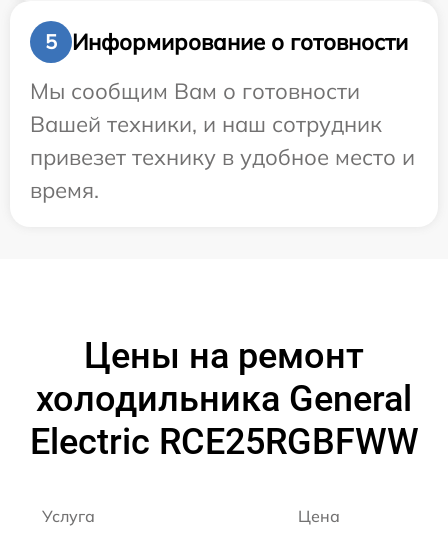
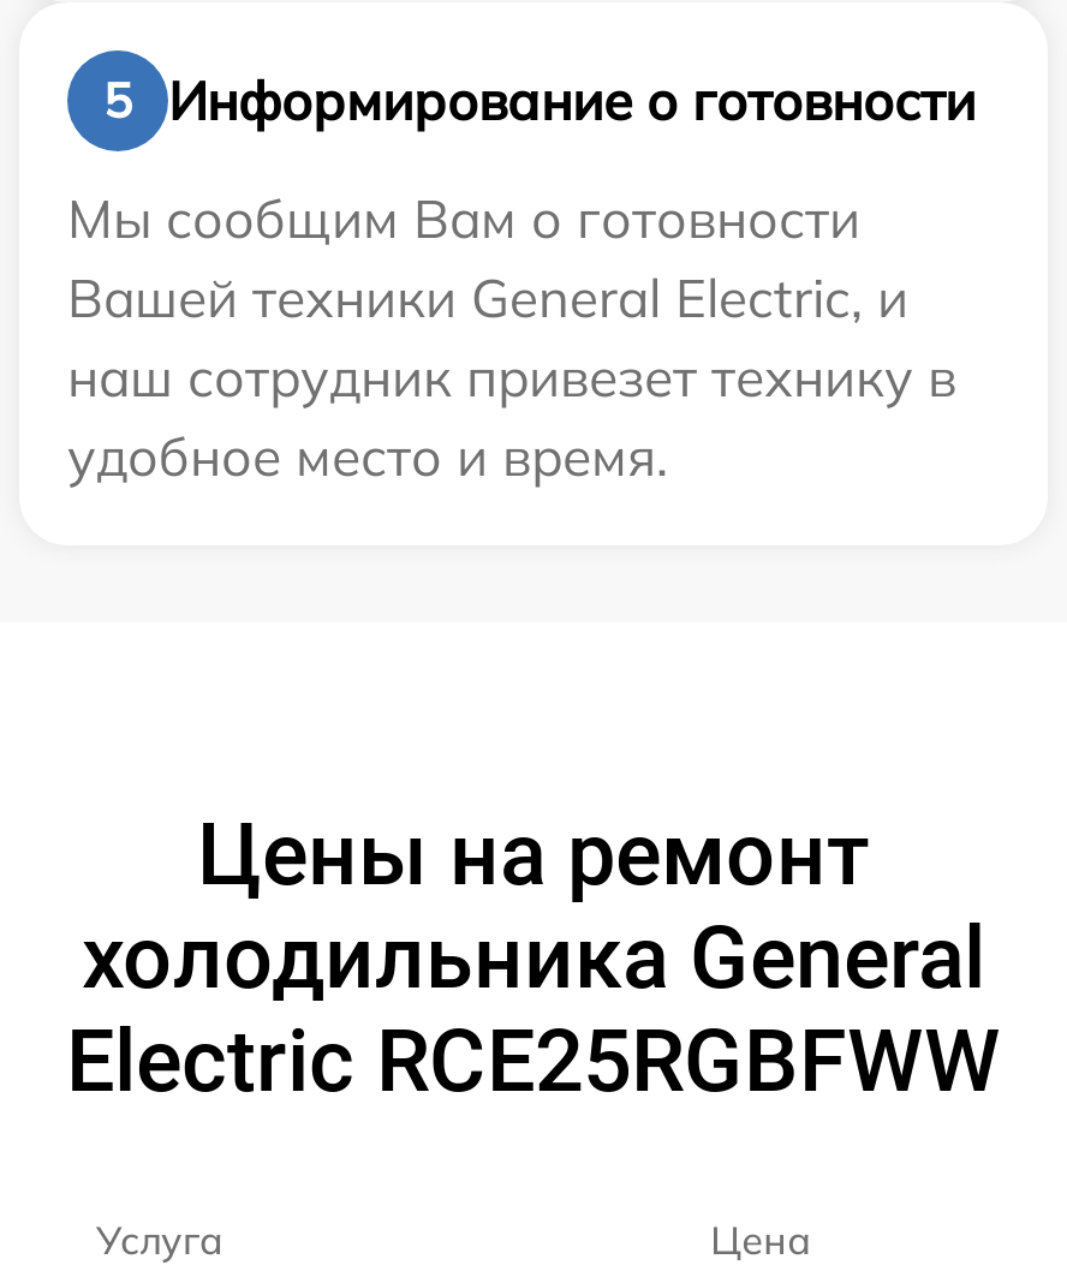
- Вашей техники, и наш сотрудник
- привезет технику в удобное место и
- время.
+ Вашей техники General Electric, и
+ наш сотрудник привезет технику в
+ удобное место и время.
